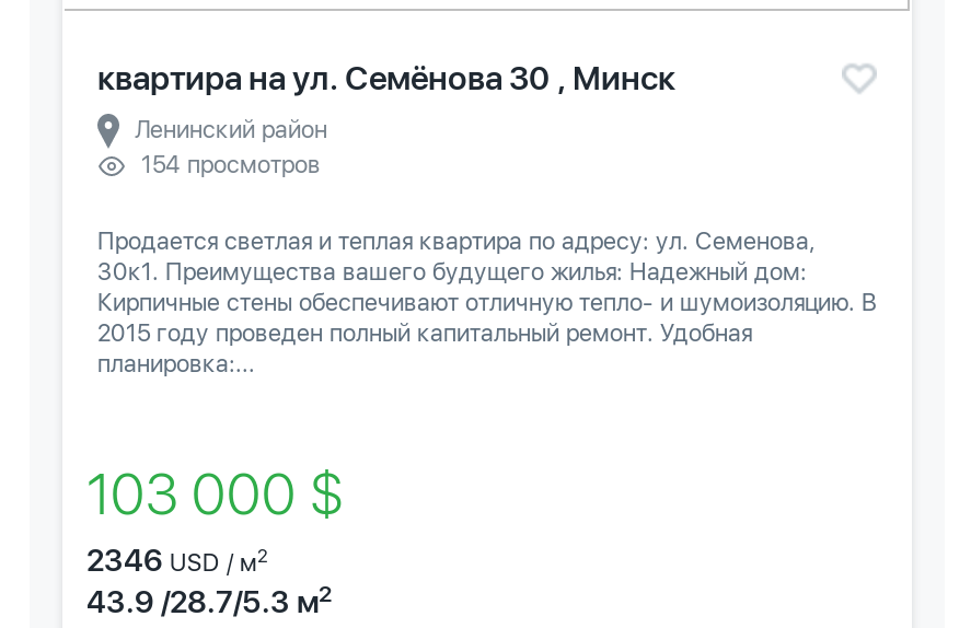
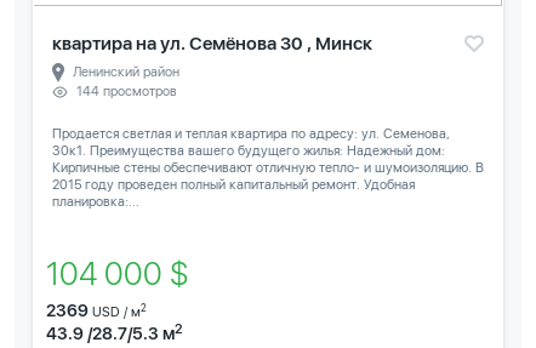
- 154 просмотров
+ 144 просмотров

- 103 000 $
+ 104 000 $

- 2346 USD / м2
+ 2369 USD / м2
